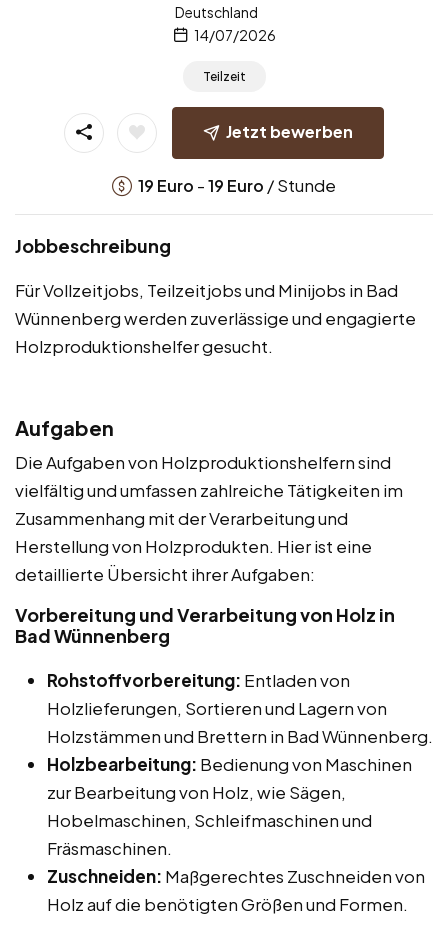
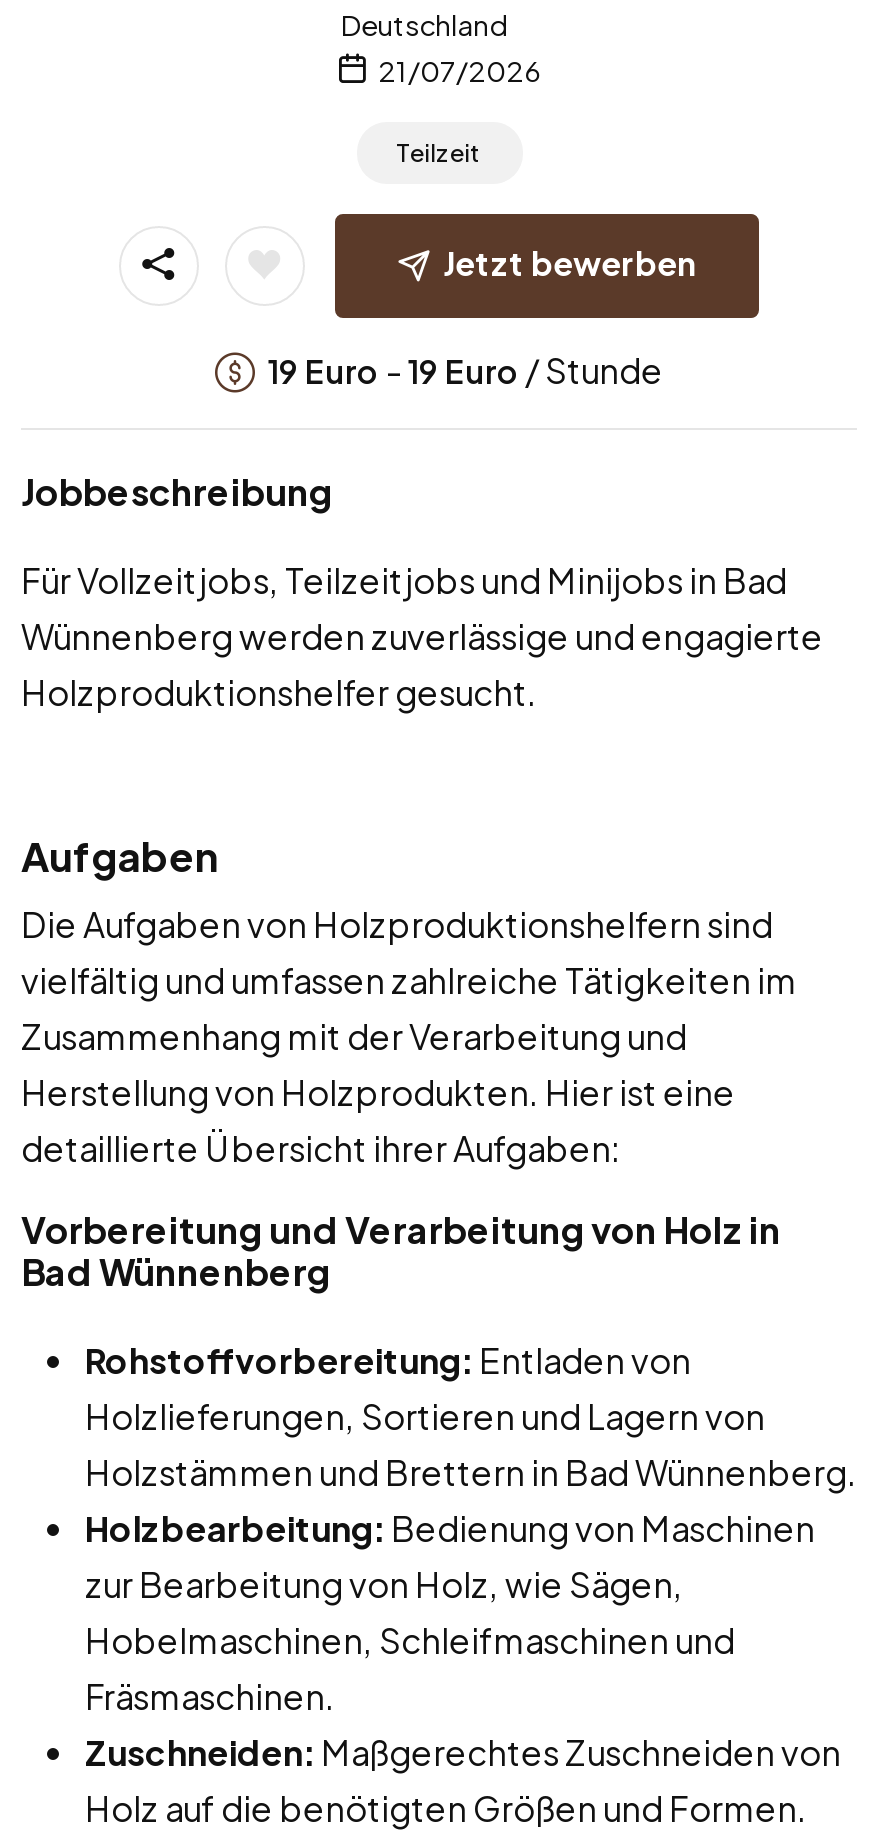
- 14/07/2026
+ 21/07/2026
